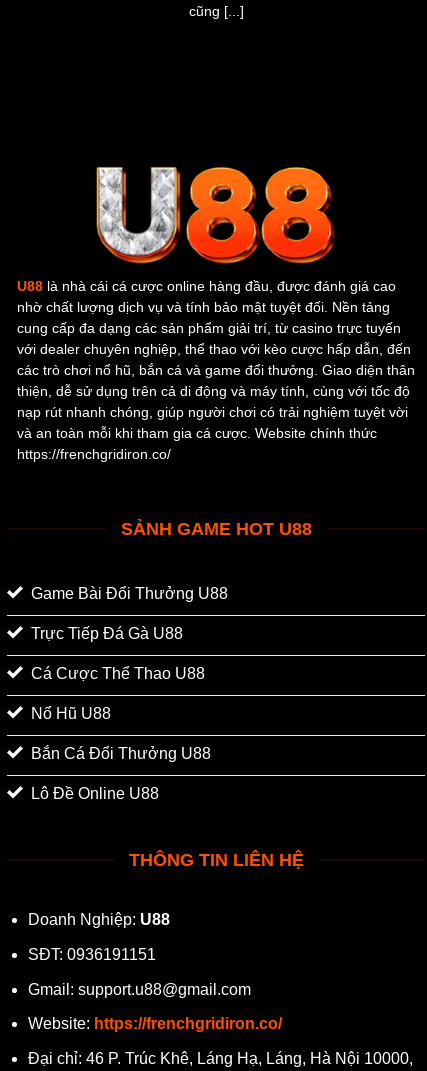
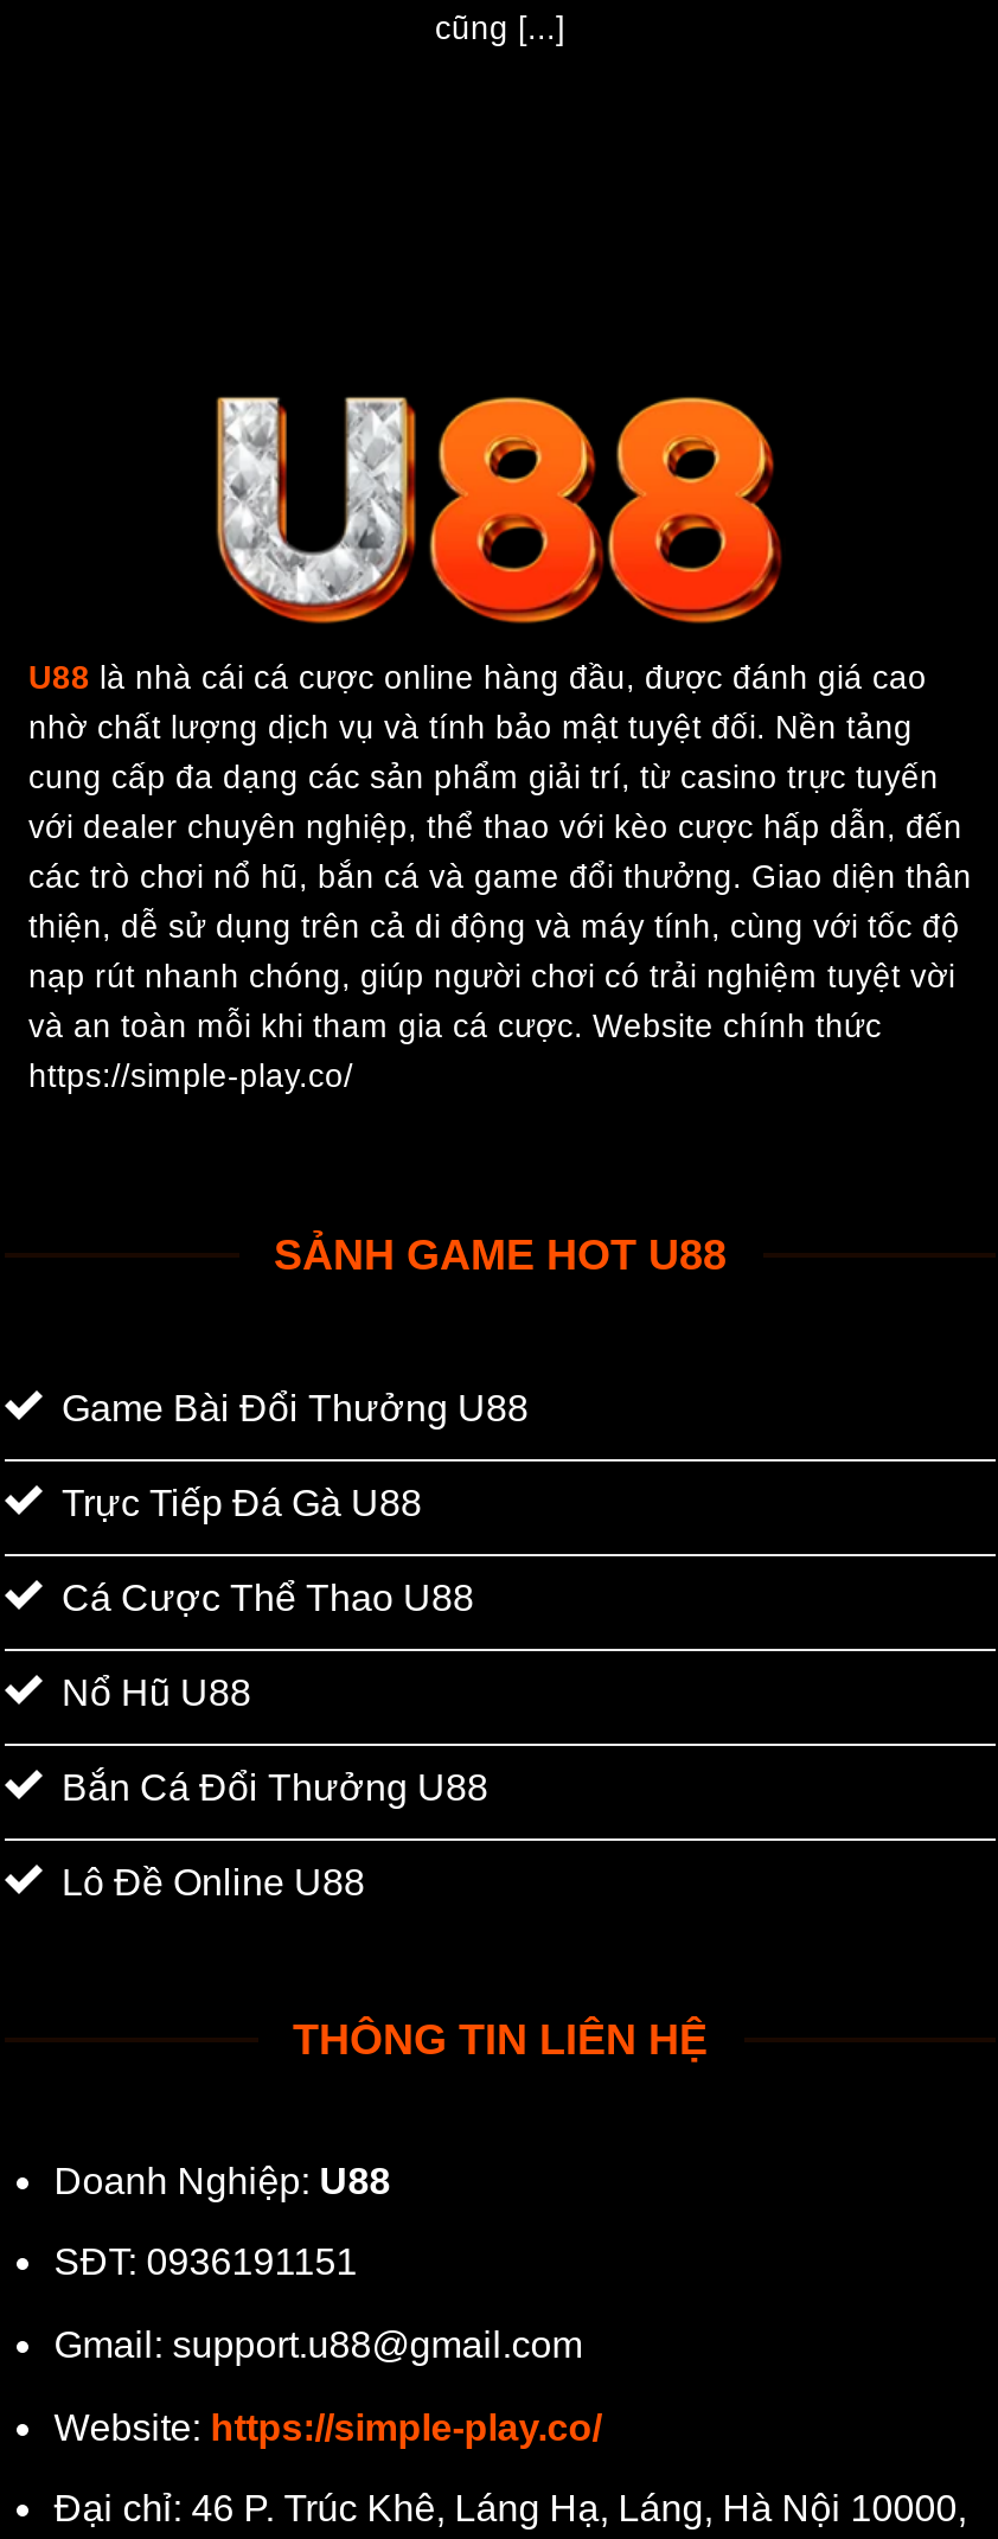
- https://frenchgridiron.co/
+ https://simple-play.co/

- Website: https://frenchgridiron.co/
+ Website: https://simple-play.co/
